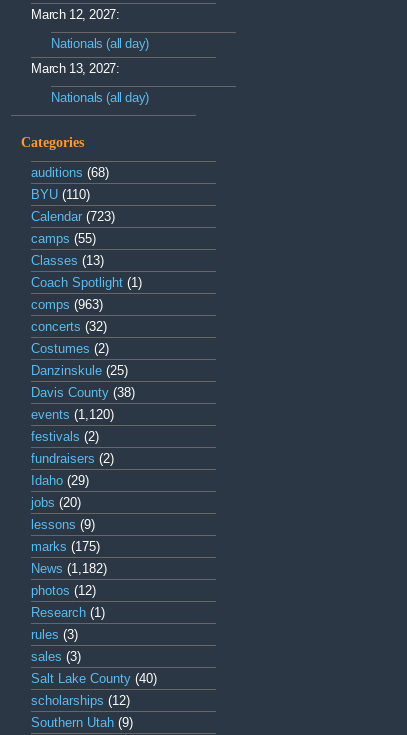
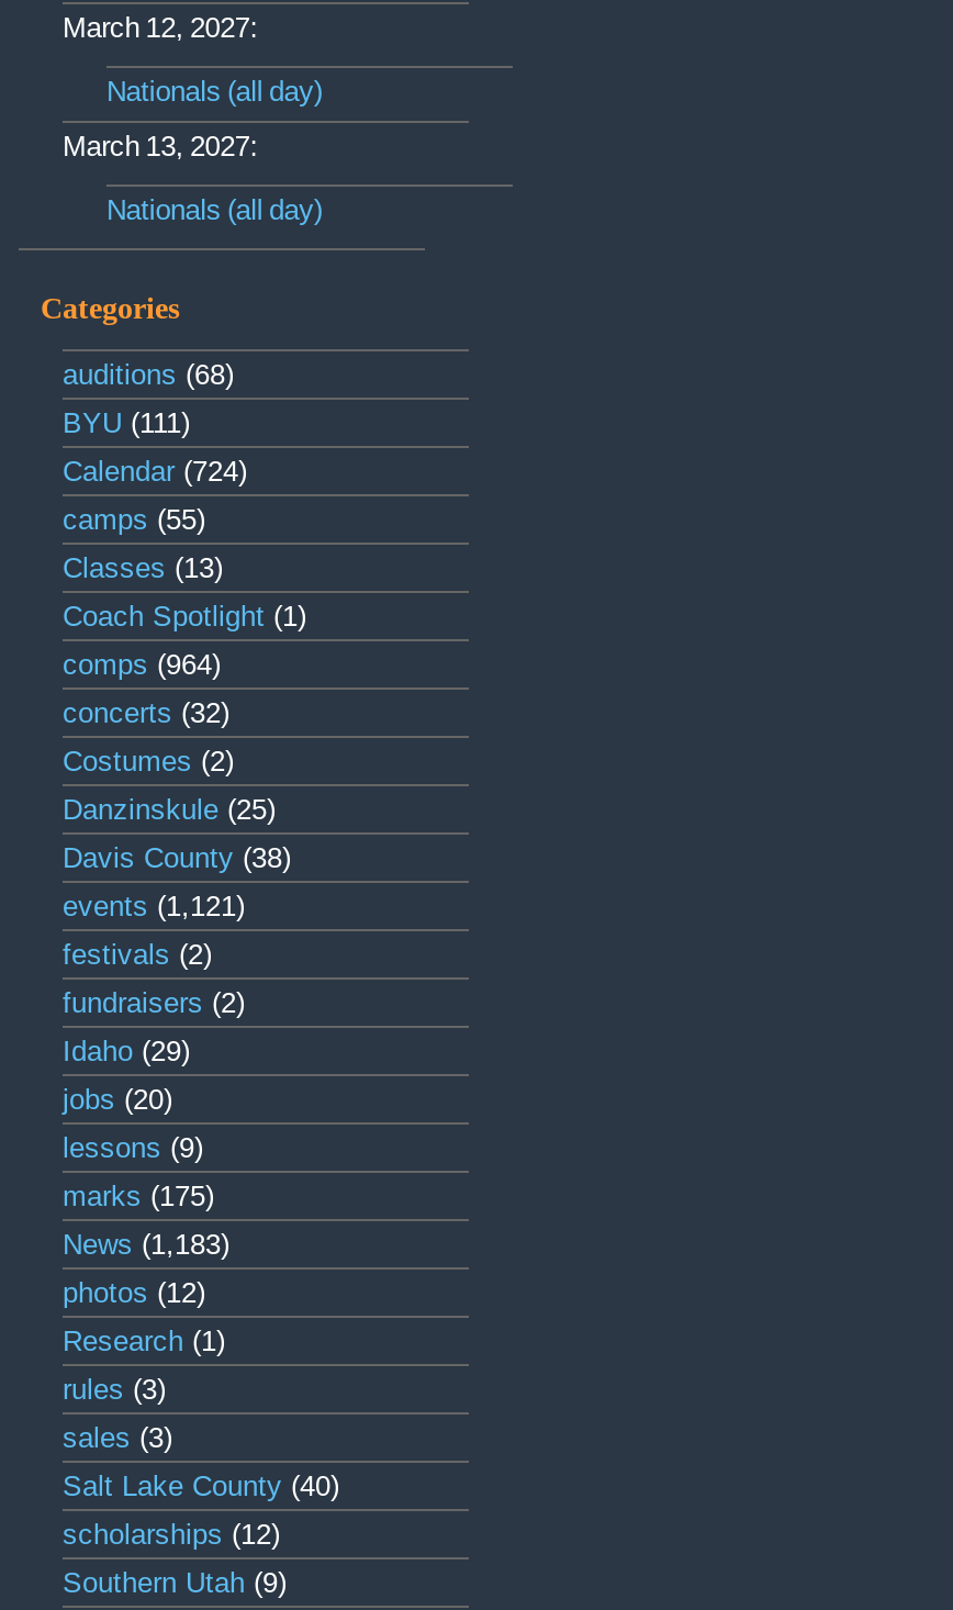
- BYU (110)
+ BYU (111)

- Calendar (723)
+ Calendar (724)

- comps (963)
+ comps (964)

- events (1,120)
+ events (1,121)

- News (1,182)
+ News (1,183)
